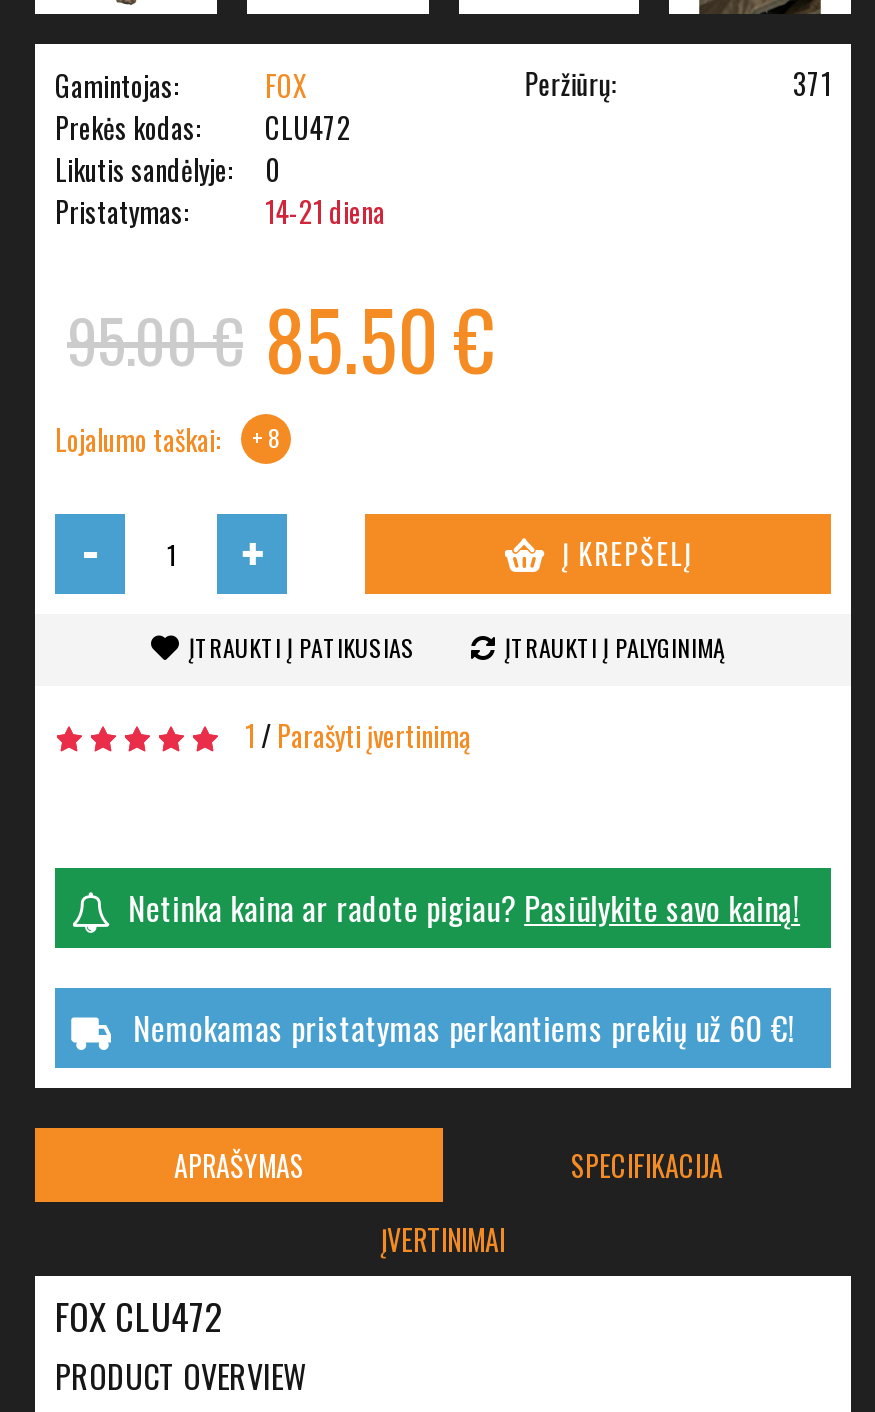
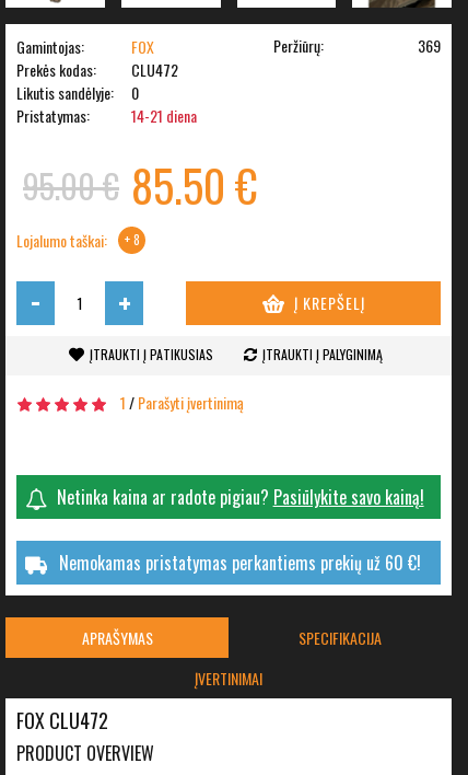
- 371
+ 369
